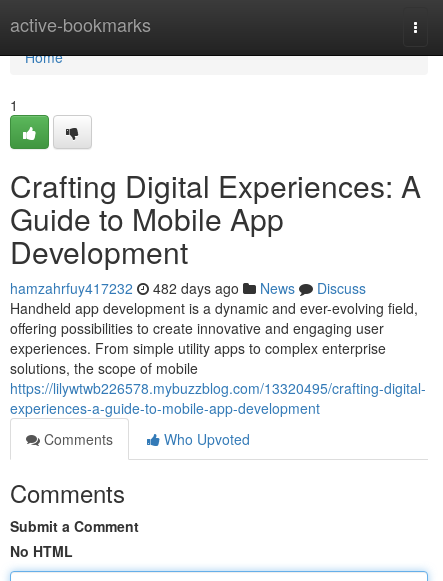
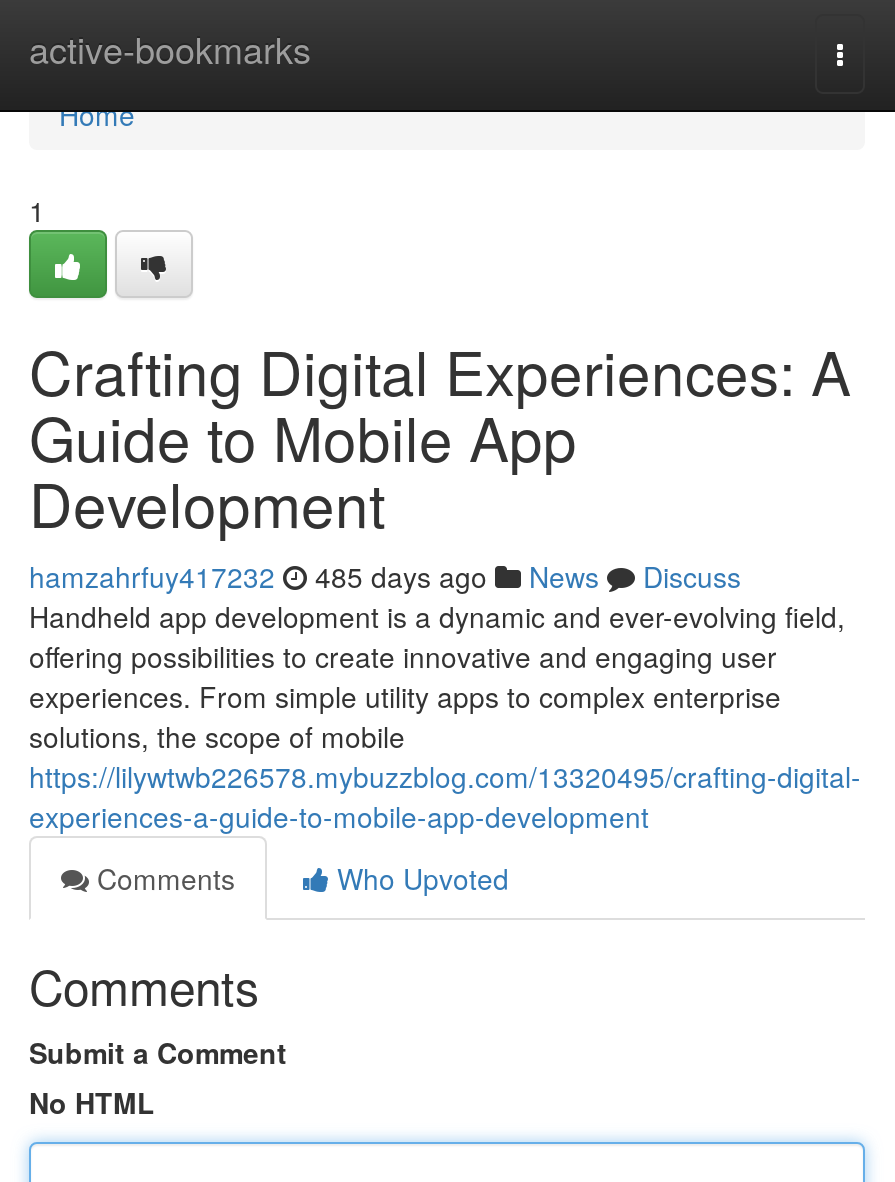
- hamzahrfuy417232 482 days ago News Discuss
+ hamzahrfuy417232 485 days ago News Discuss
